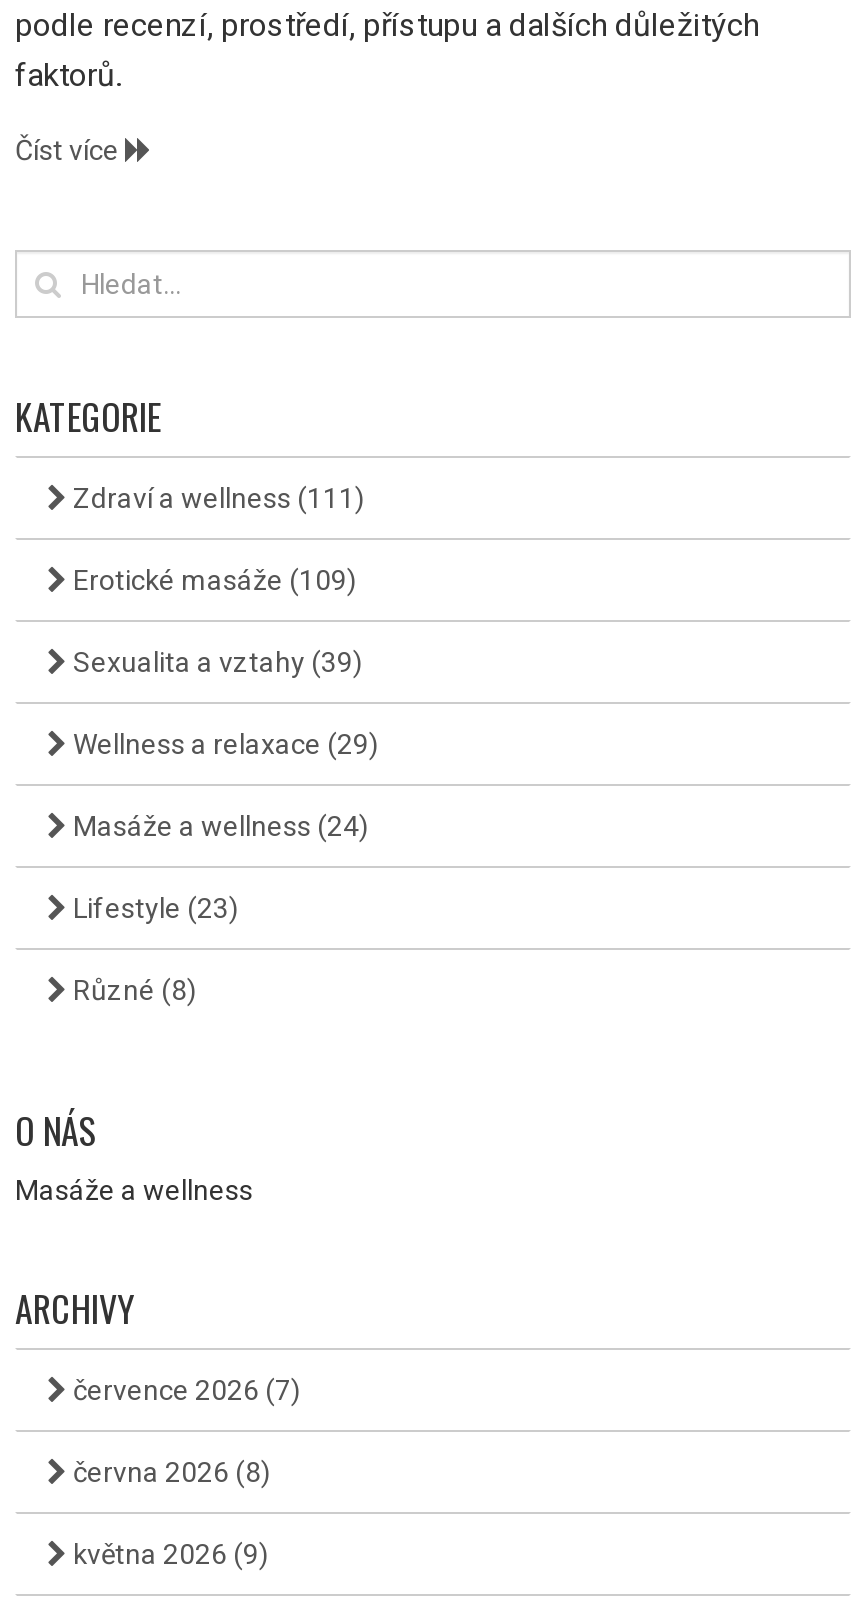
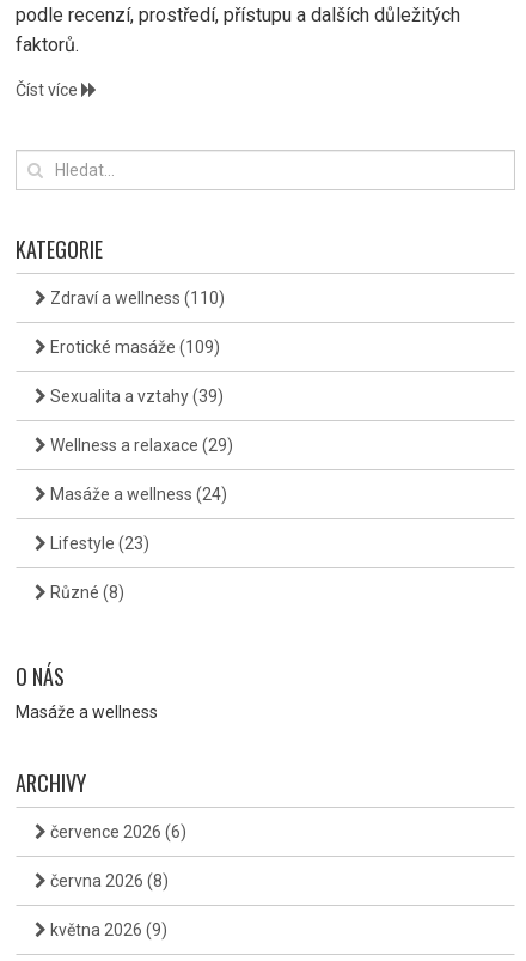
- Zdraví a wellness (111)
+ Zdraví a wellness (110)

- července 2026 (7)
+ července 2026 (6)
